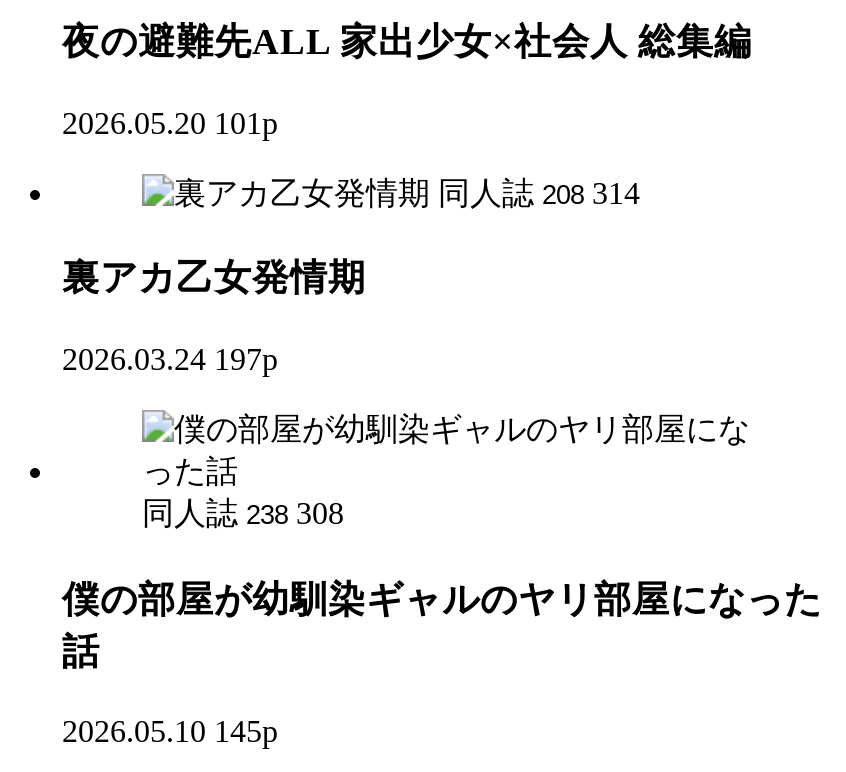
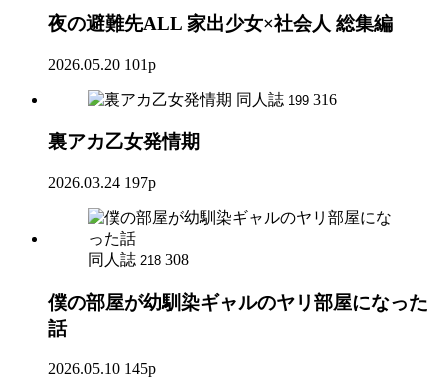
- 同人誌 208 314
+ 同人誌 199 316

- 同人誌 238 308
+ 同人誌 218 308
